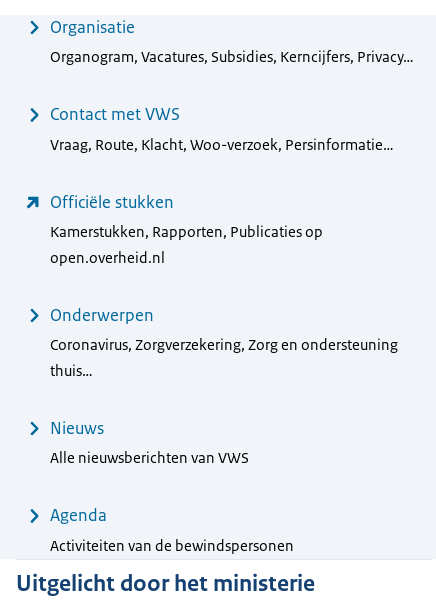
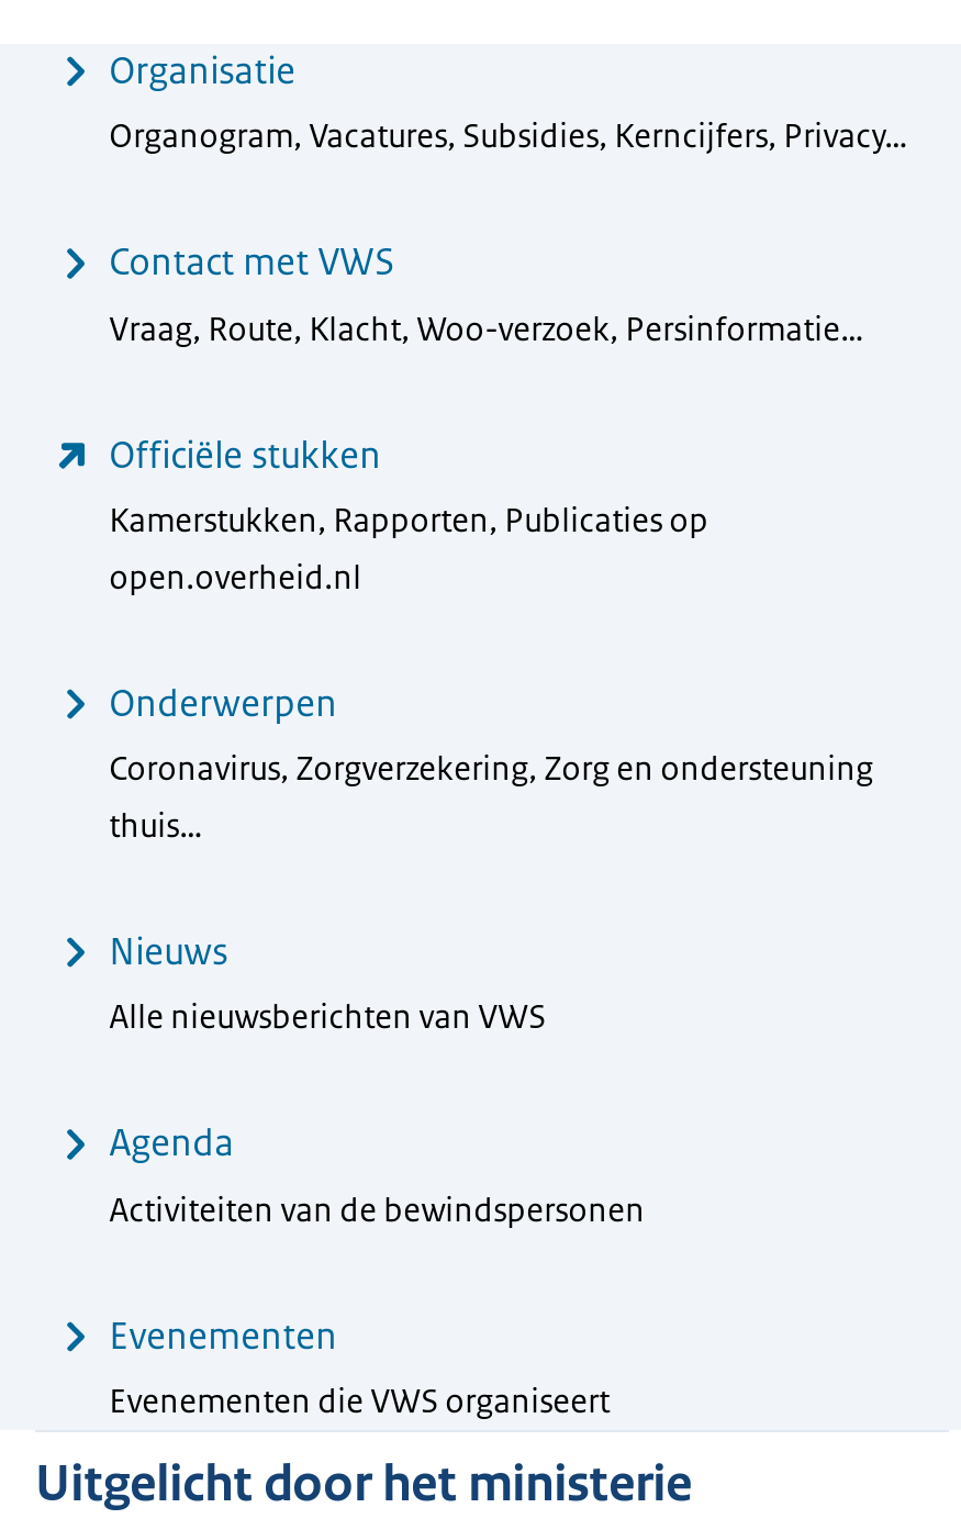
+ Evenementen
+ Evenementen die VWS organiseert
